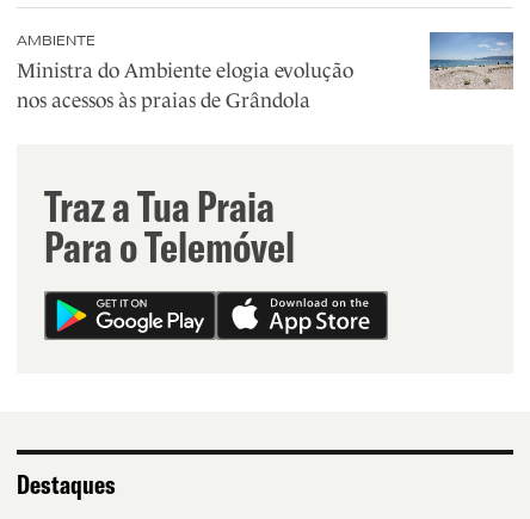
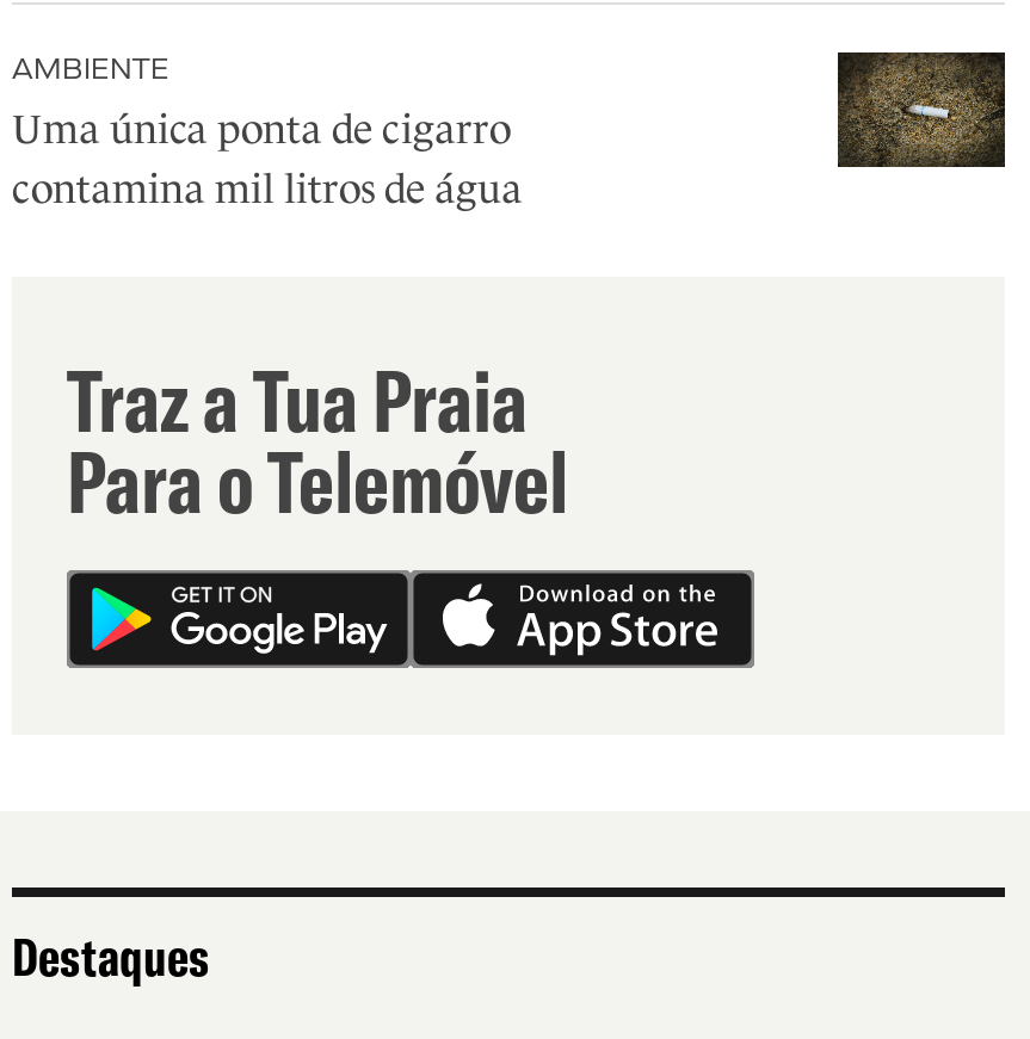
- [image]
+ [image]

- Ministra do Ambiente elogia evolução
- nos acessos às praias de Grândola
+ Uma única ponta de cigarro
+ contamina mil litros de água
